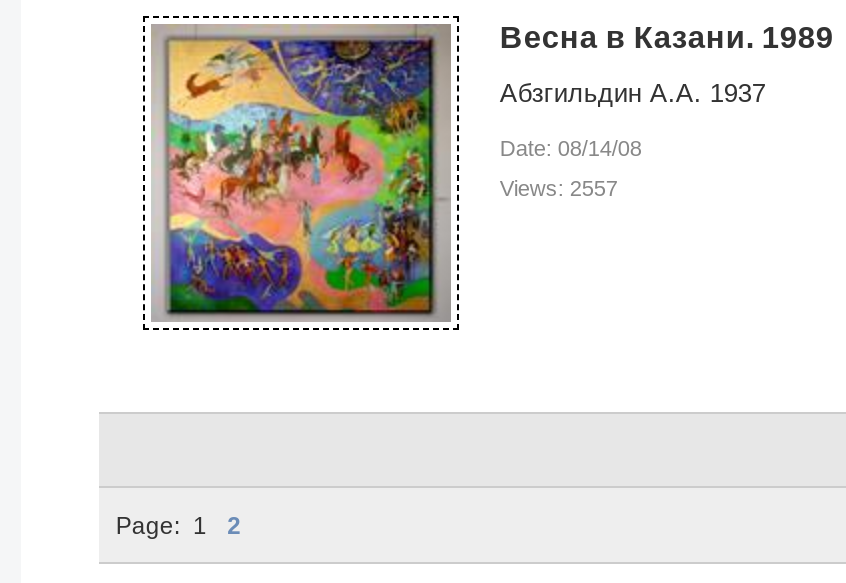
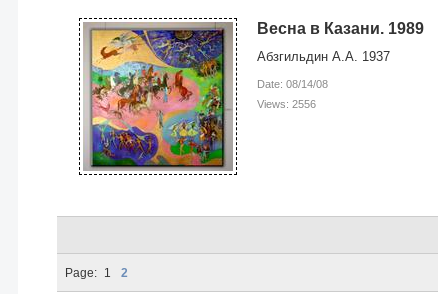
- Views: 2557
+ Views: 2556
